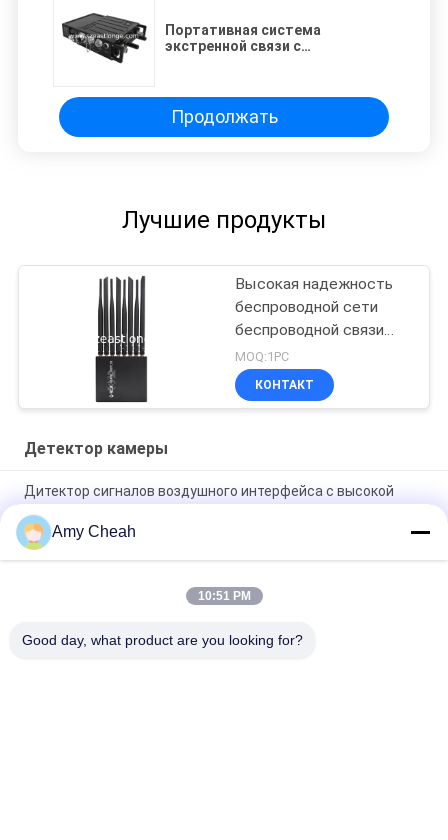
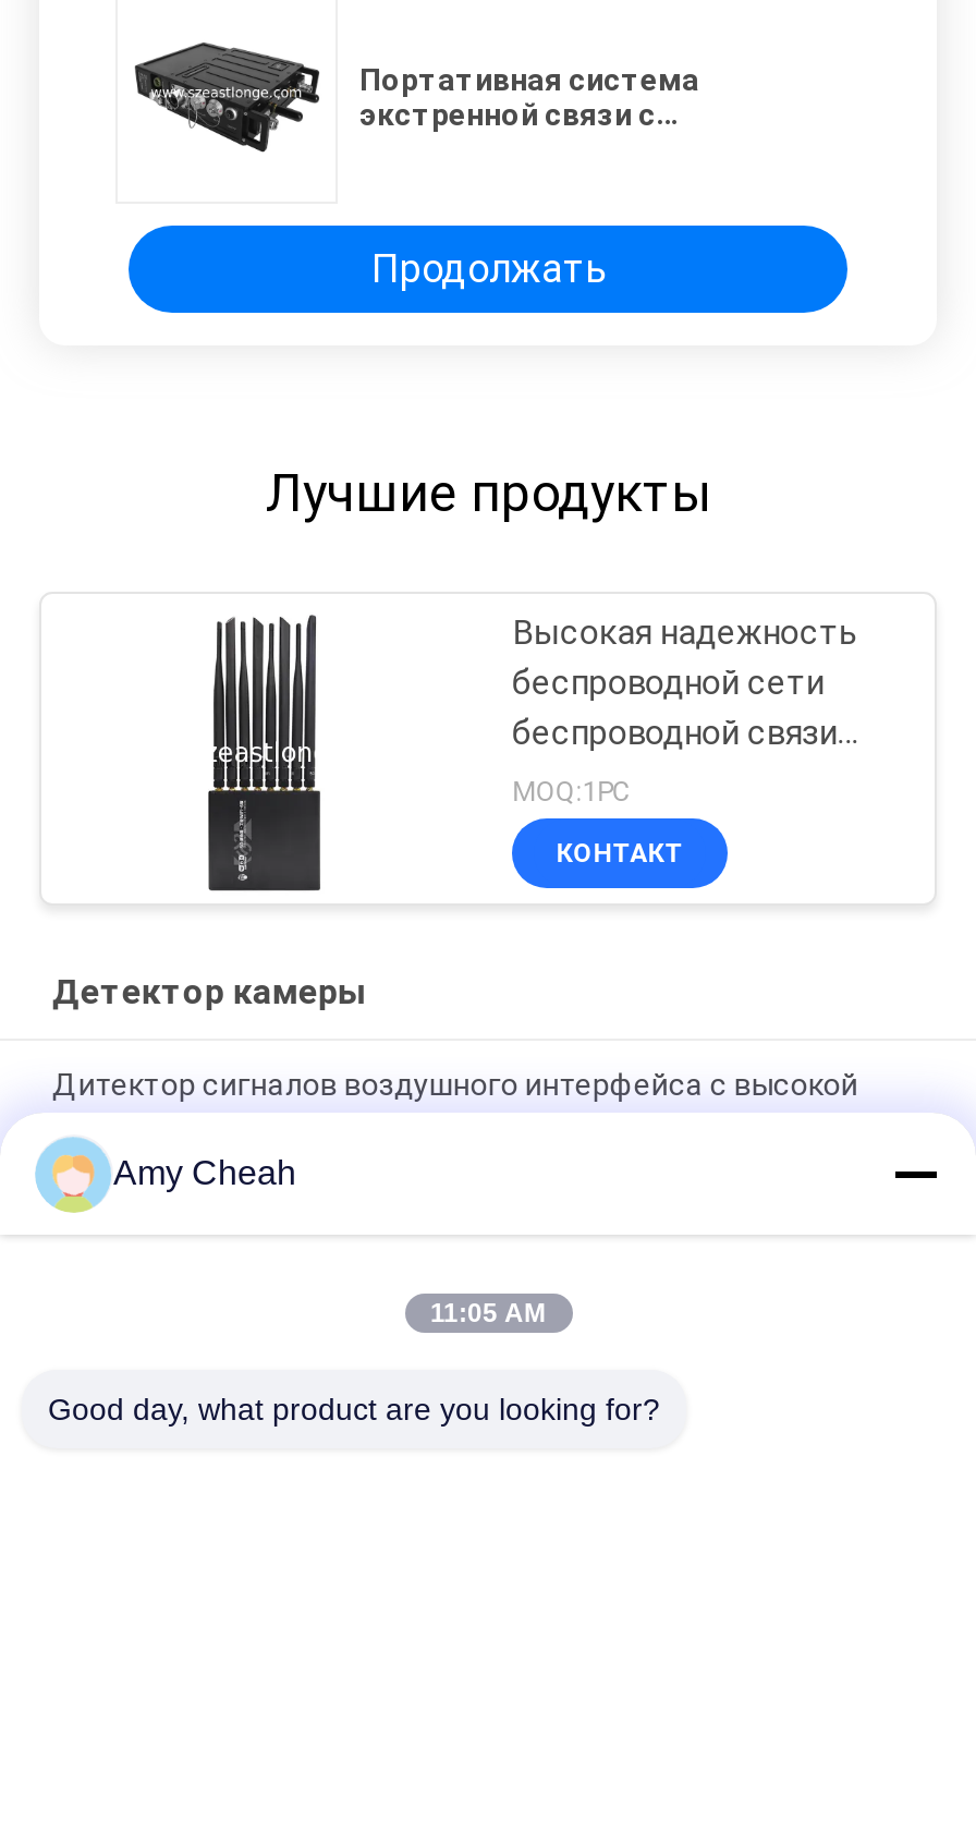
- 10:51 PM
+ 11:05 AM
